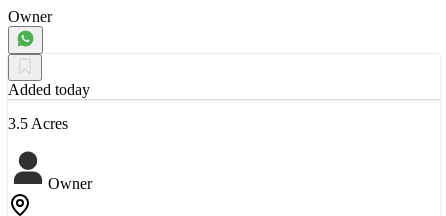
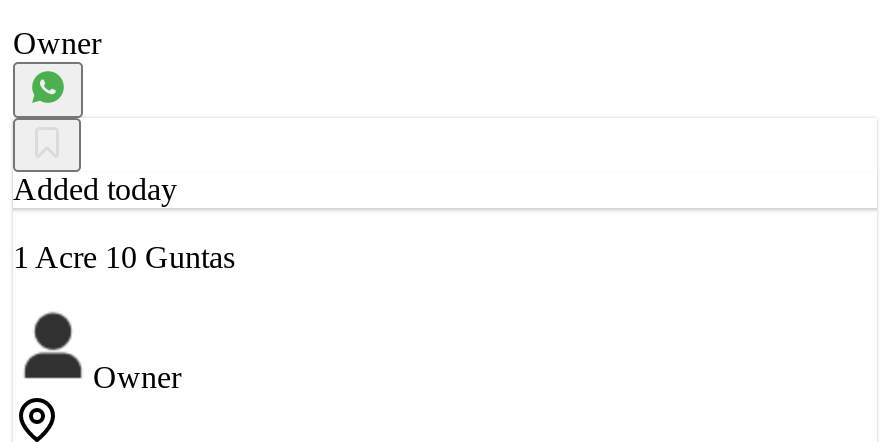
- 3.5 Acres
+ 1 Acre 10 Guntas
